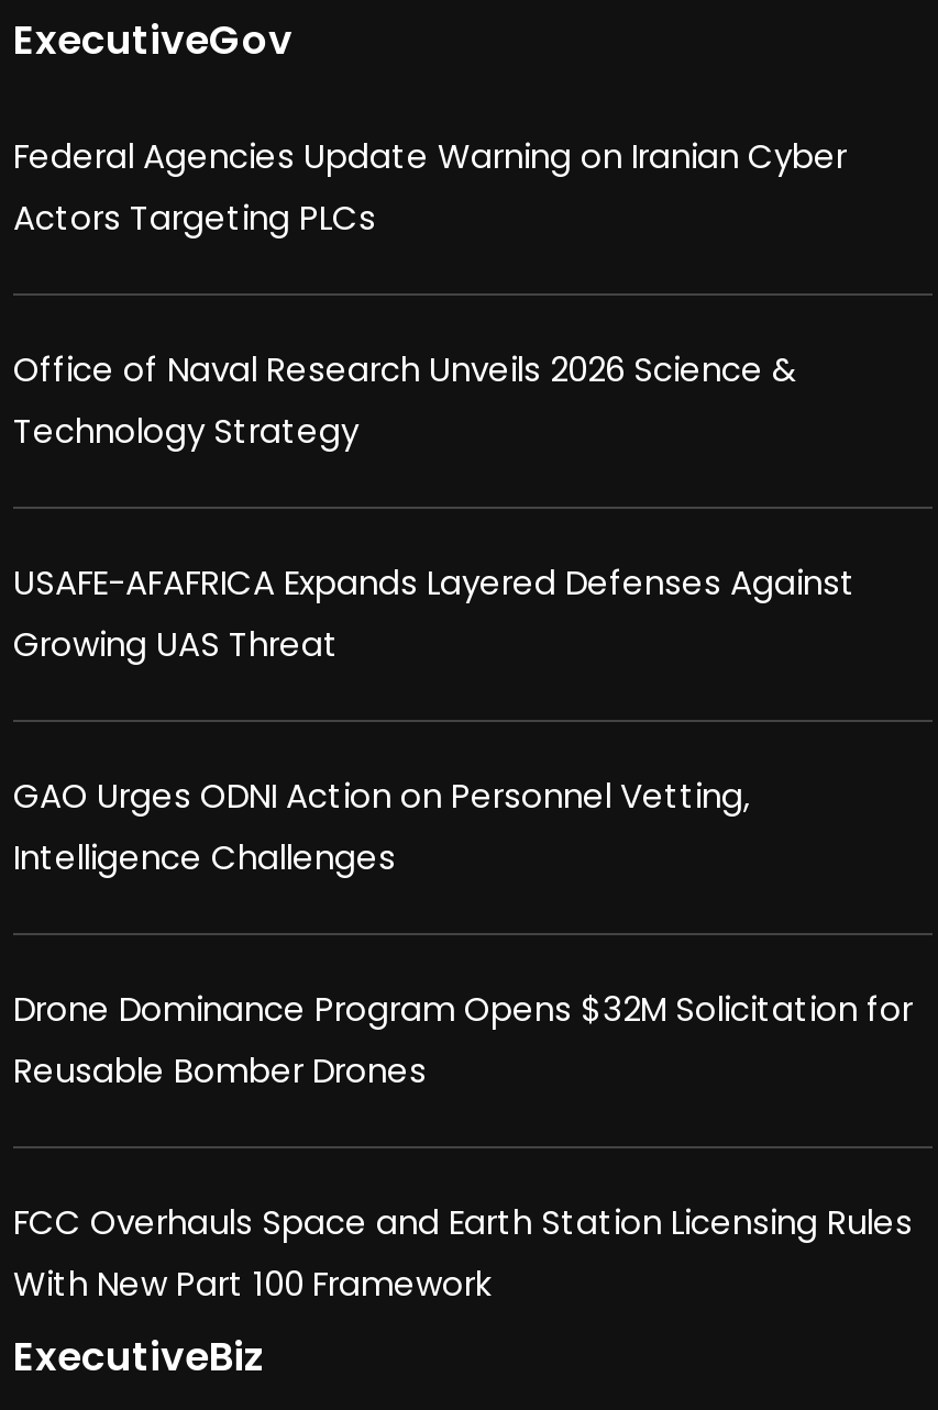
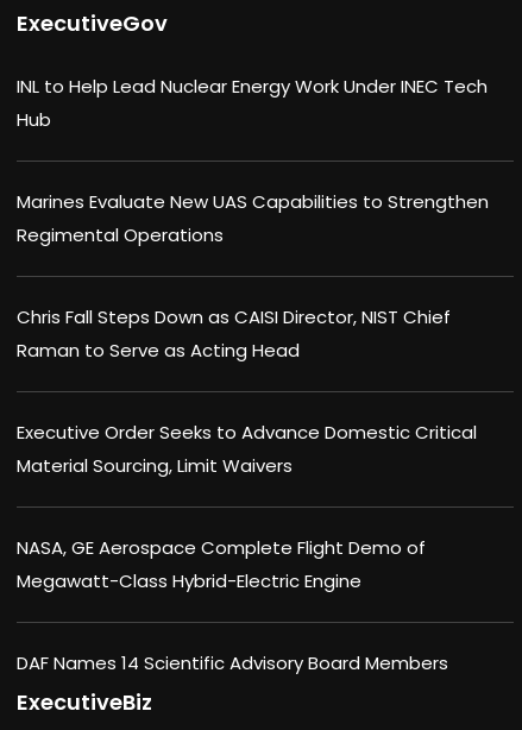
- Federal Agencies Update Warning on Iranian Cyber
- Actors Targeting PLCs
+ INL to Help Lead Nuclear Energy Work Under INEC Tech
+ Hub

- Office of Naval Research Unveils 2026 Science &
- Technology Strategy
+ Marines Evaluate New UAS Capabilities to Strengthen
+ Regimental Operations

- USAFE-AFAFRICA Expands Layered Defenses Against
- Growing UAS Threat
+ Chris Fall Steps Down as CAISI Director, NIST Chief
+ Raman to Serve as Acting Head

- GAO Urges ODNI Action on Personnel Vetting,
- Intelligence Challenges
+ Executive Order Seeks to Advance Domestic Critical
+ Material Sourcing, Limit Waivers

- Drone Dominance Program Opens $32M Solicitation for
- Reusable Bomber Drones
+ NASA, GE Aerospace Complete Flight Demo of
+ Megawatt-Class Hybrid-Electric Engine

- FCC Overhauls Space and Earth Station Licensing Rules
- With New Part 100 Framework
+ DAF Names 14 Scientific Advisory Board Members
